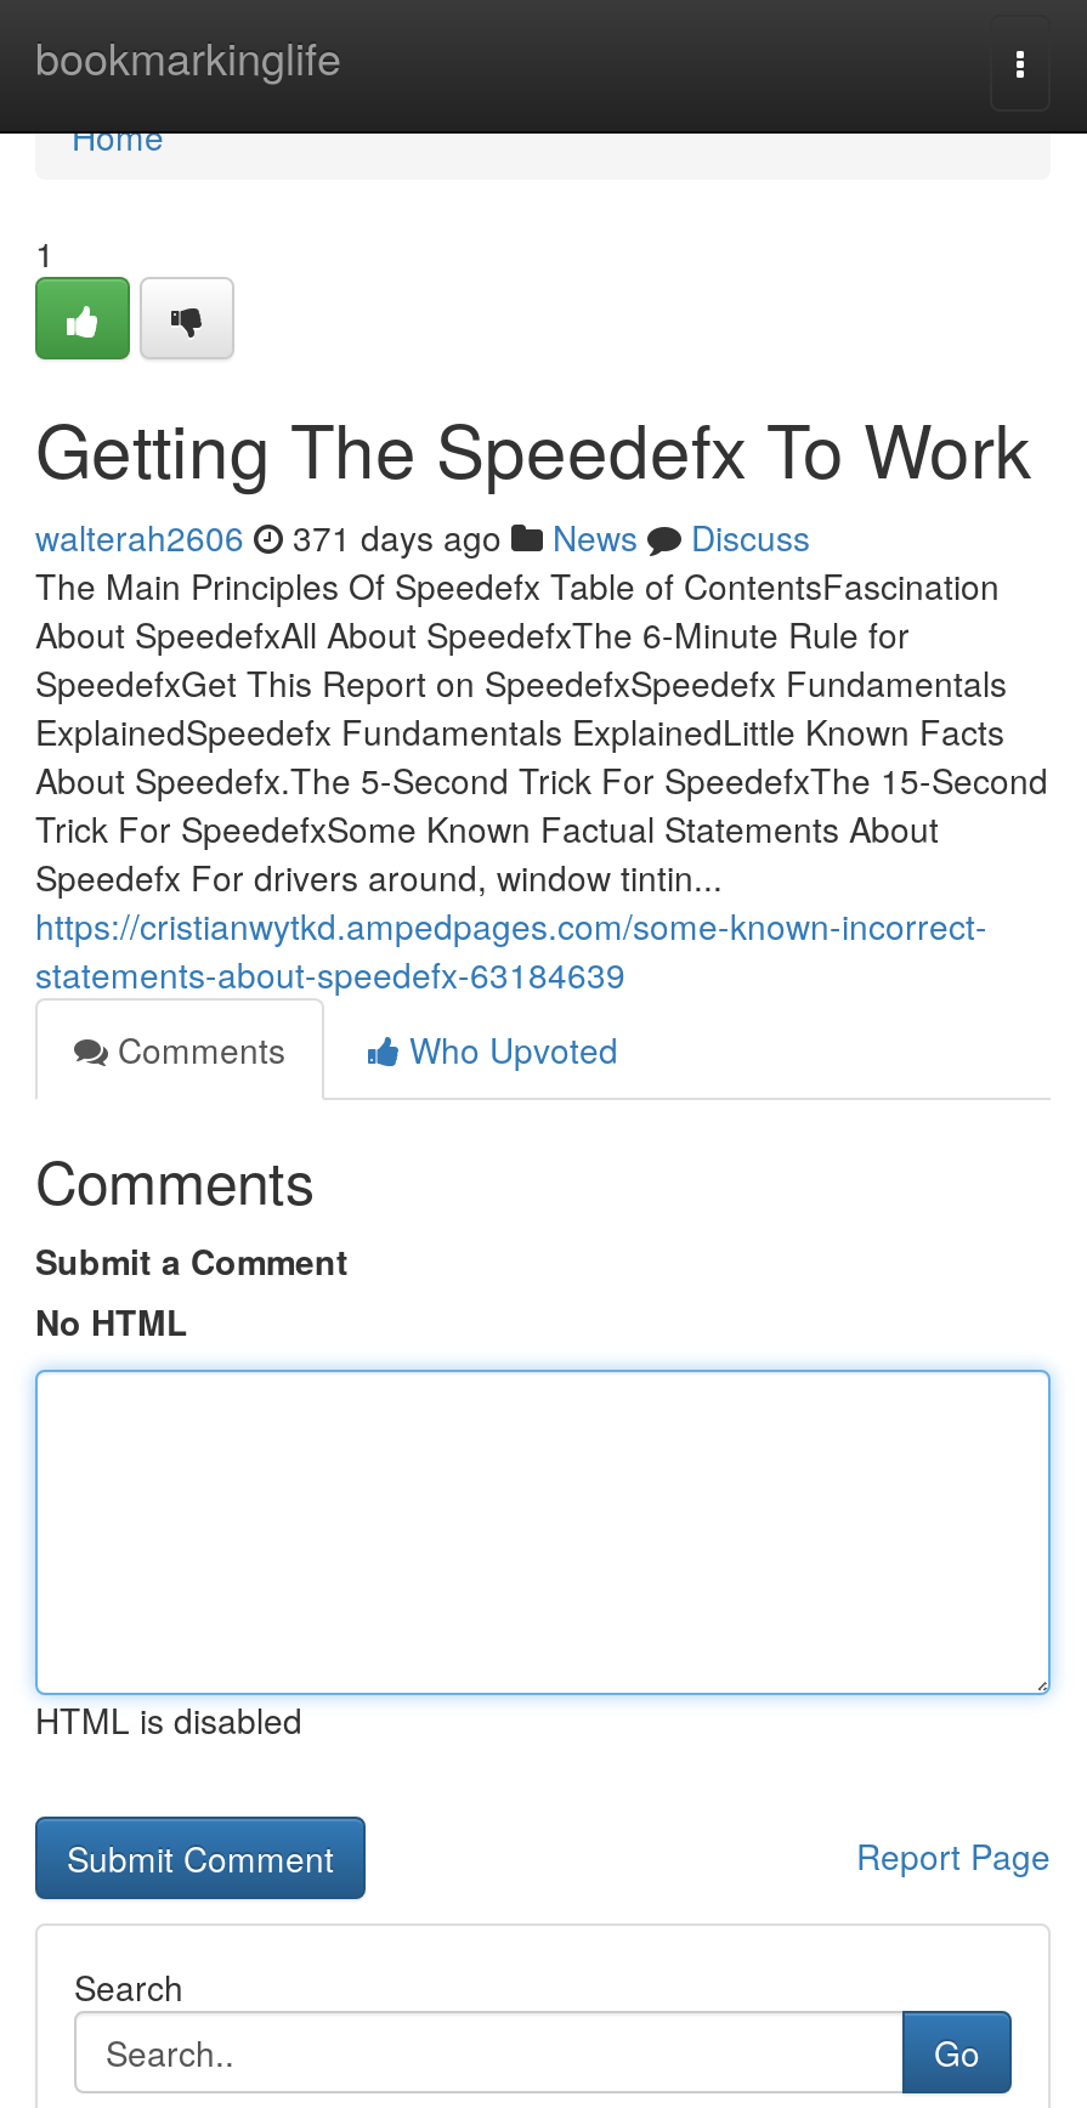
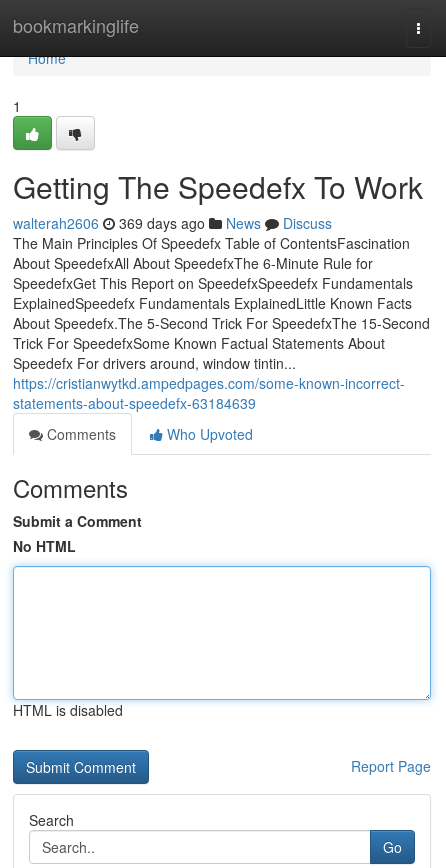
- walterah2606 371 days ago News Discuss
+ walterah2606 369 days ago News Discuss
